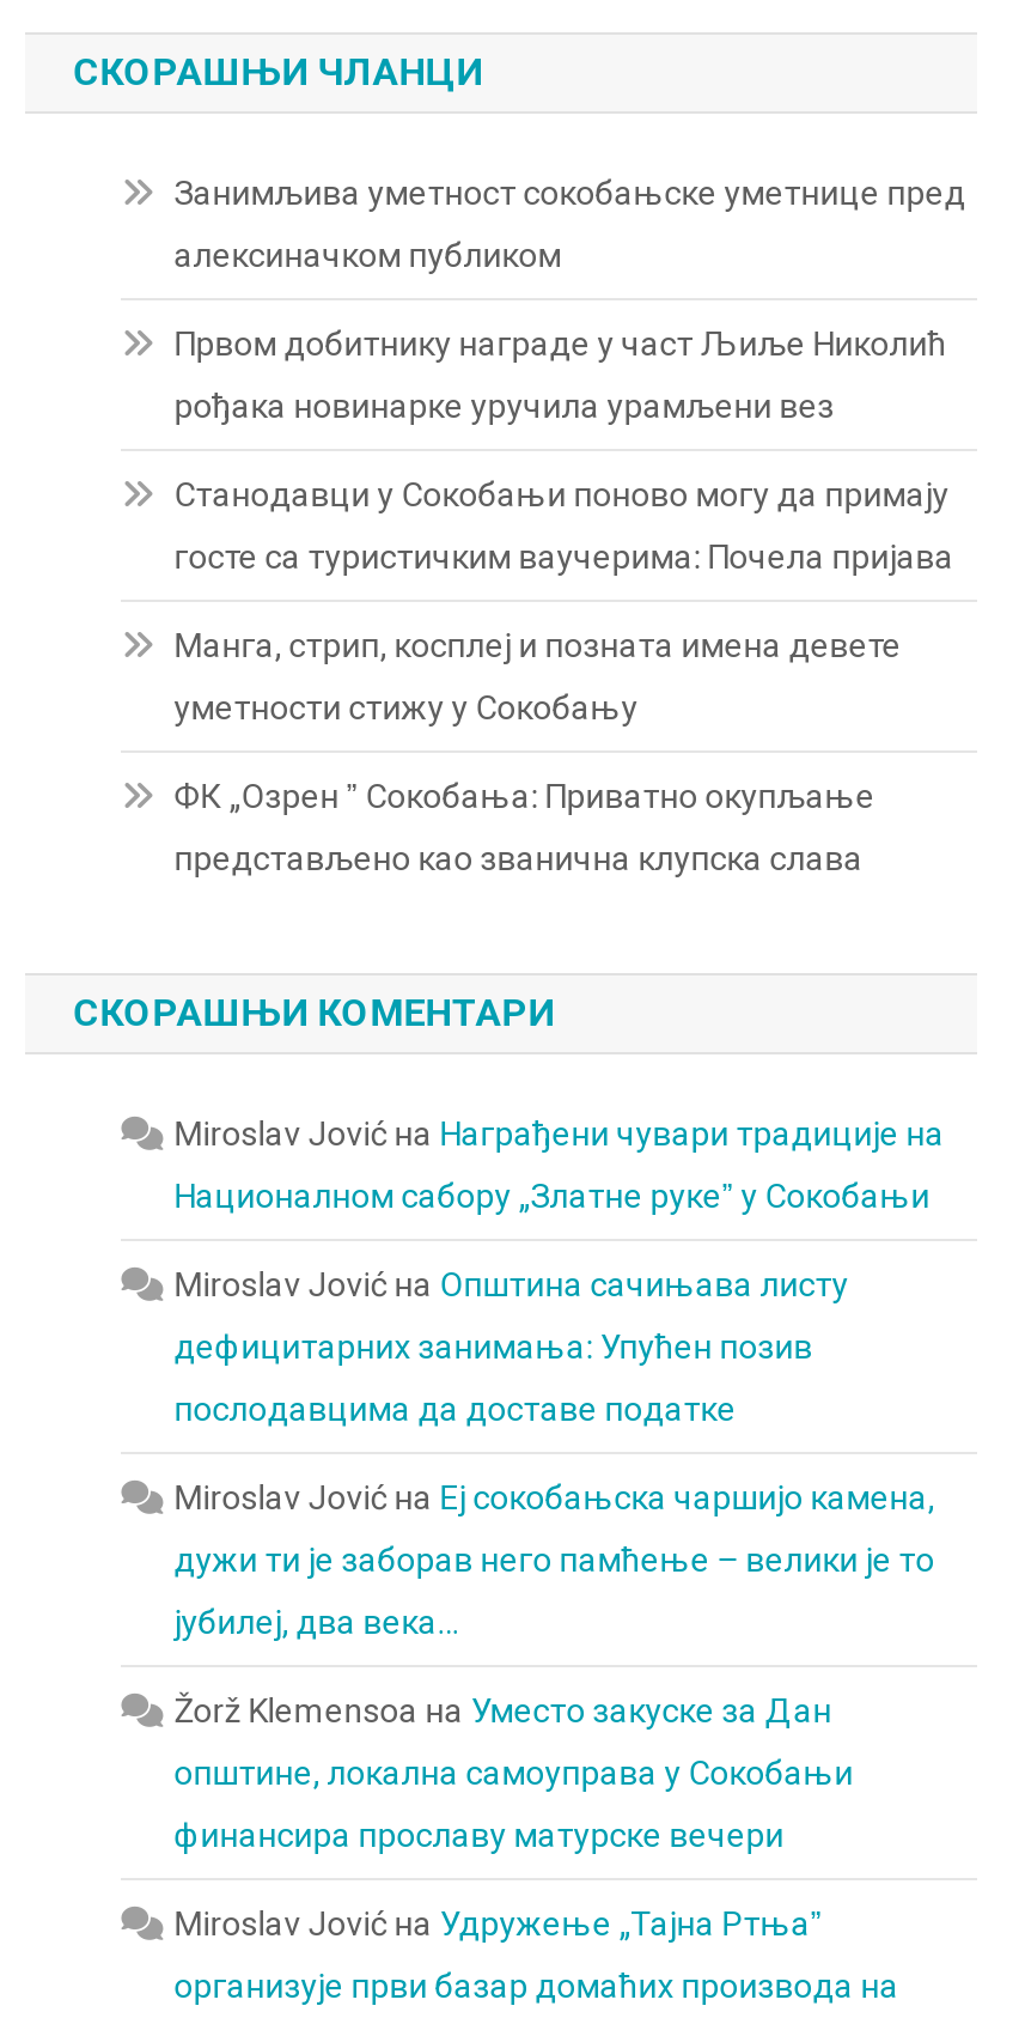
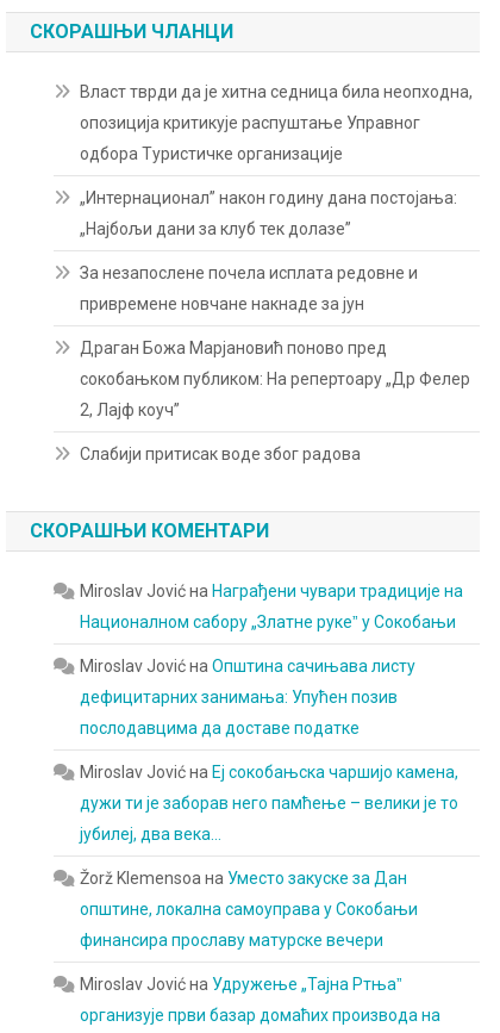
- Занимљива уметност сокобањске уметнице пред
- алексиначком публиком
- Првом добитнику награде у част Љиље Николић
- рођака новинарке уручила урамљени вез
- Станодавци у Сокобањи поново могу да примају
- госте са туристичким ваучерима: Почела пријава
- Манга, стрип, косплеј и позната имена девете
- уметности стижу у Сокобању
- ФК „Озрен ˮ Сокобања: Приватно окупљање
- представљено као званична клупска слава
+ Власт тврди да је хитна седница била неопходна,
+ опозиција критикује распуштање Управног
+ одбора Туристичке организације
+ „Интернационал” након годину дана постојања:
+ „Најбољи дани за клуб тек долазе”
+ За незапослене почела исплата редовне и
+ привремене новчане накнаде за јун
+ Драган Божа Марјановић поново пред
+ сокобањком публиком: На репертоару „Др Фелер
+ 2, Лајф коуч”
+ Слабији притисак воде због радова
